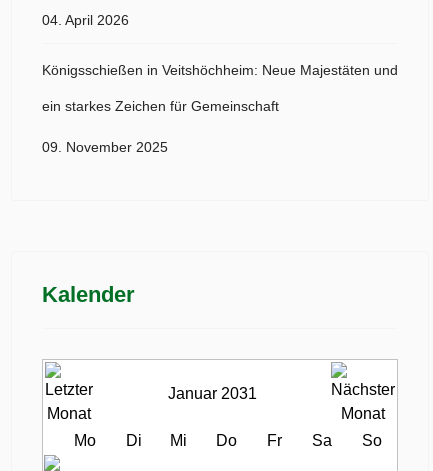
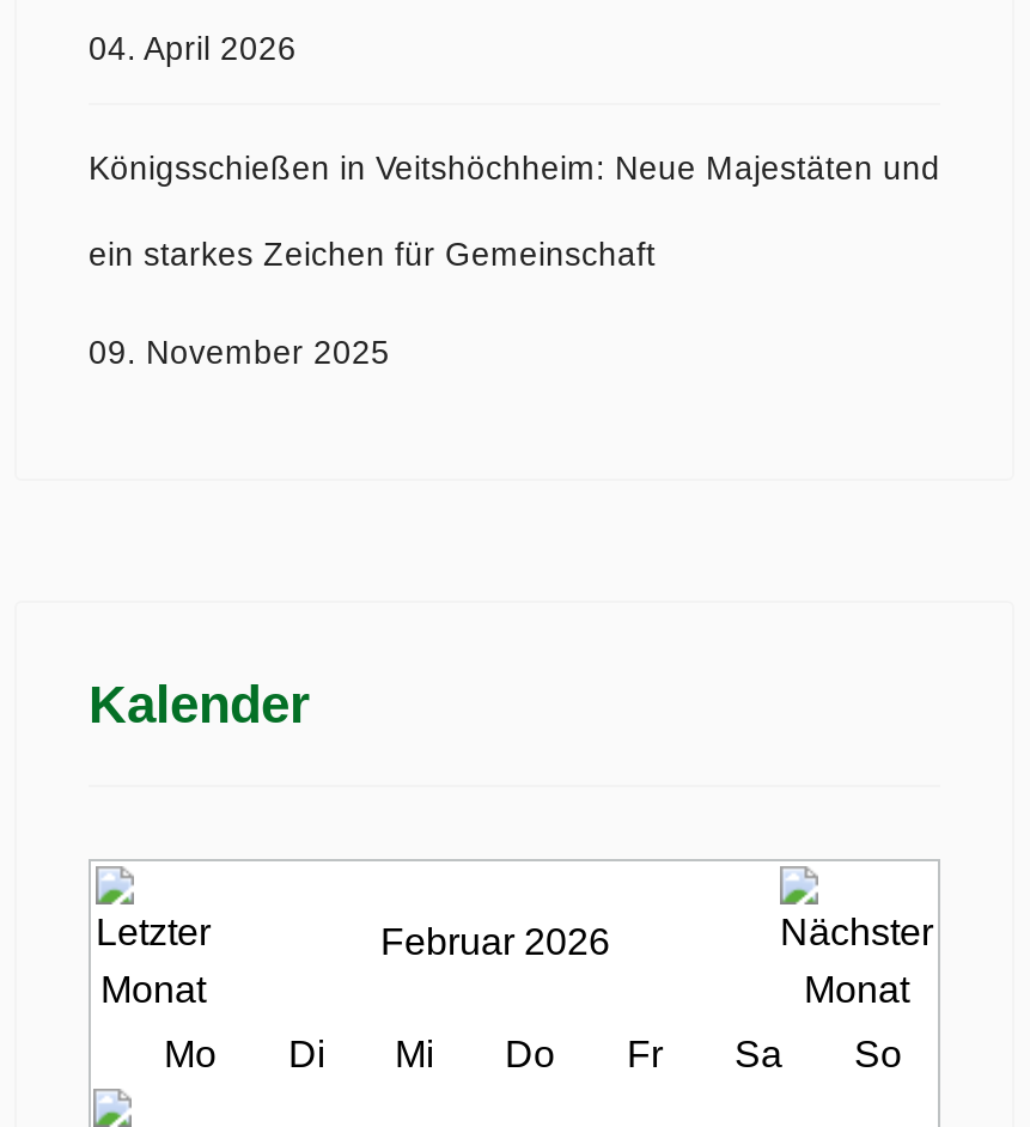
- Januar 2031
+ Februar 2026
